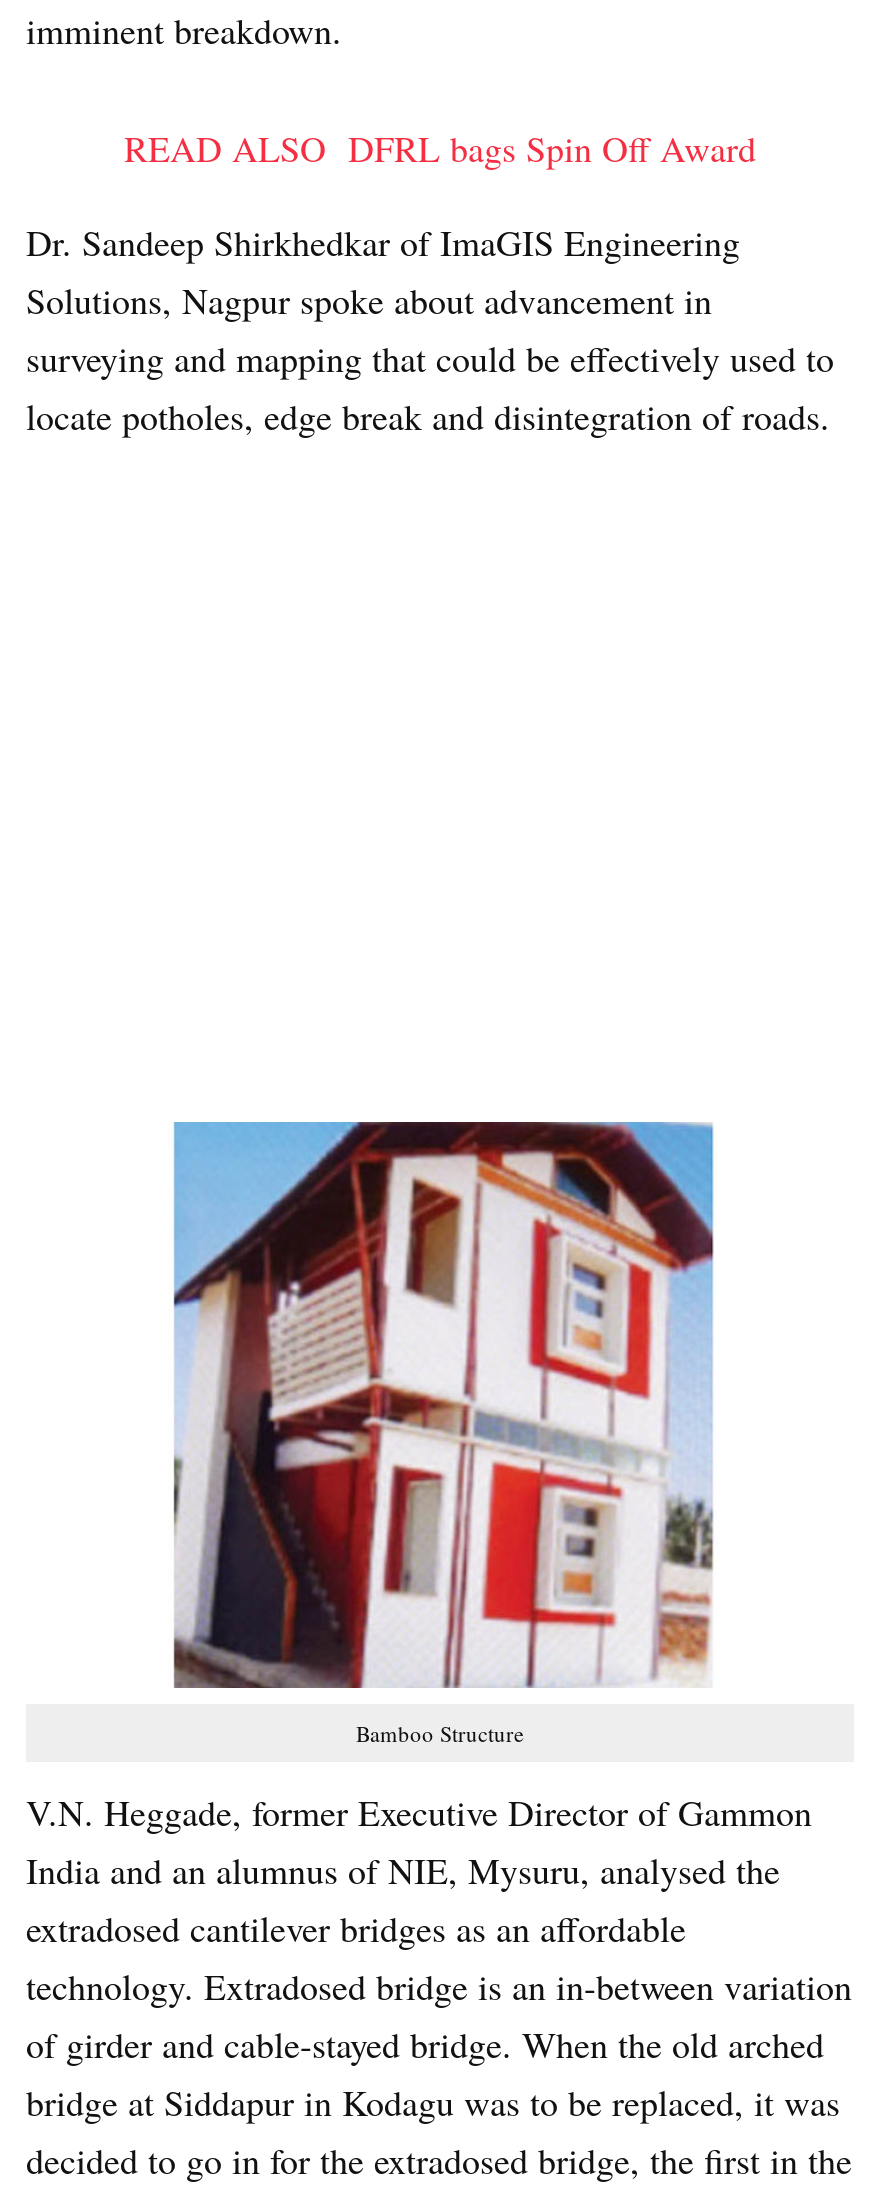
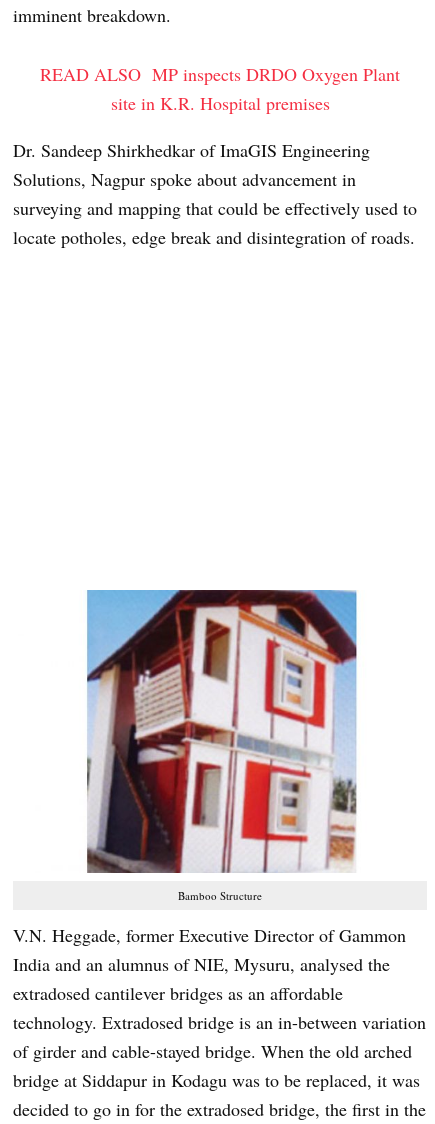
- READ ALSO DFRL bags Spin Off Award
+ READ ALSO MP inspects DRDO Oxygen Plant
+ site in K.R. Hospital premises
